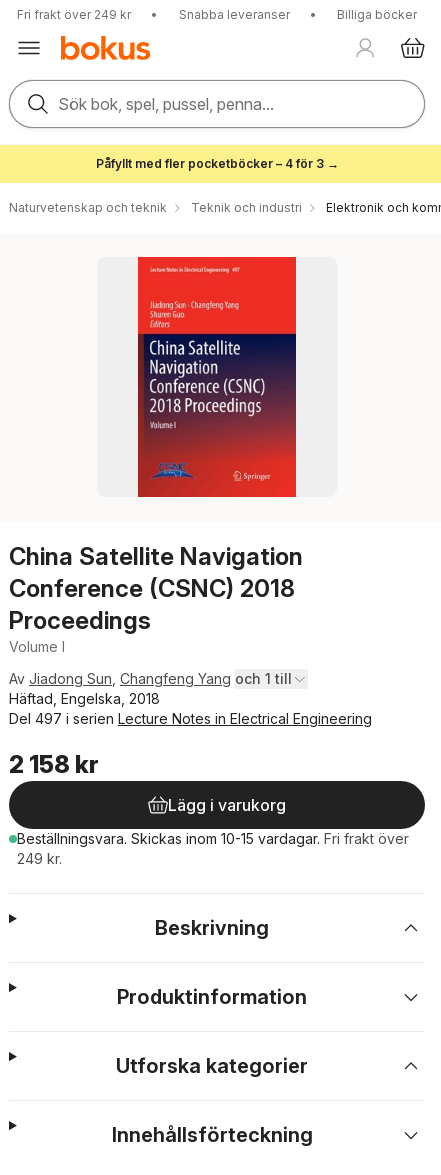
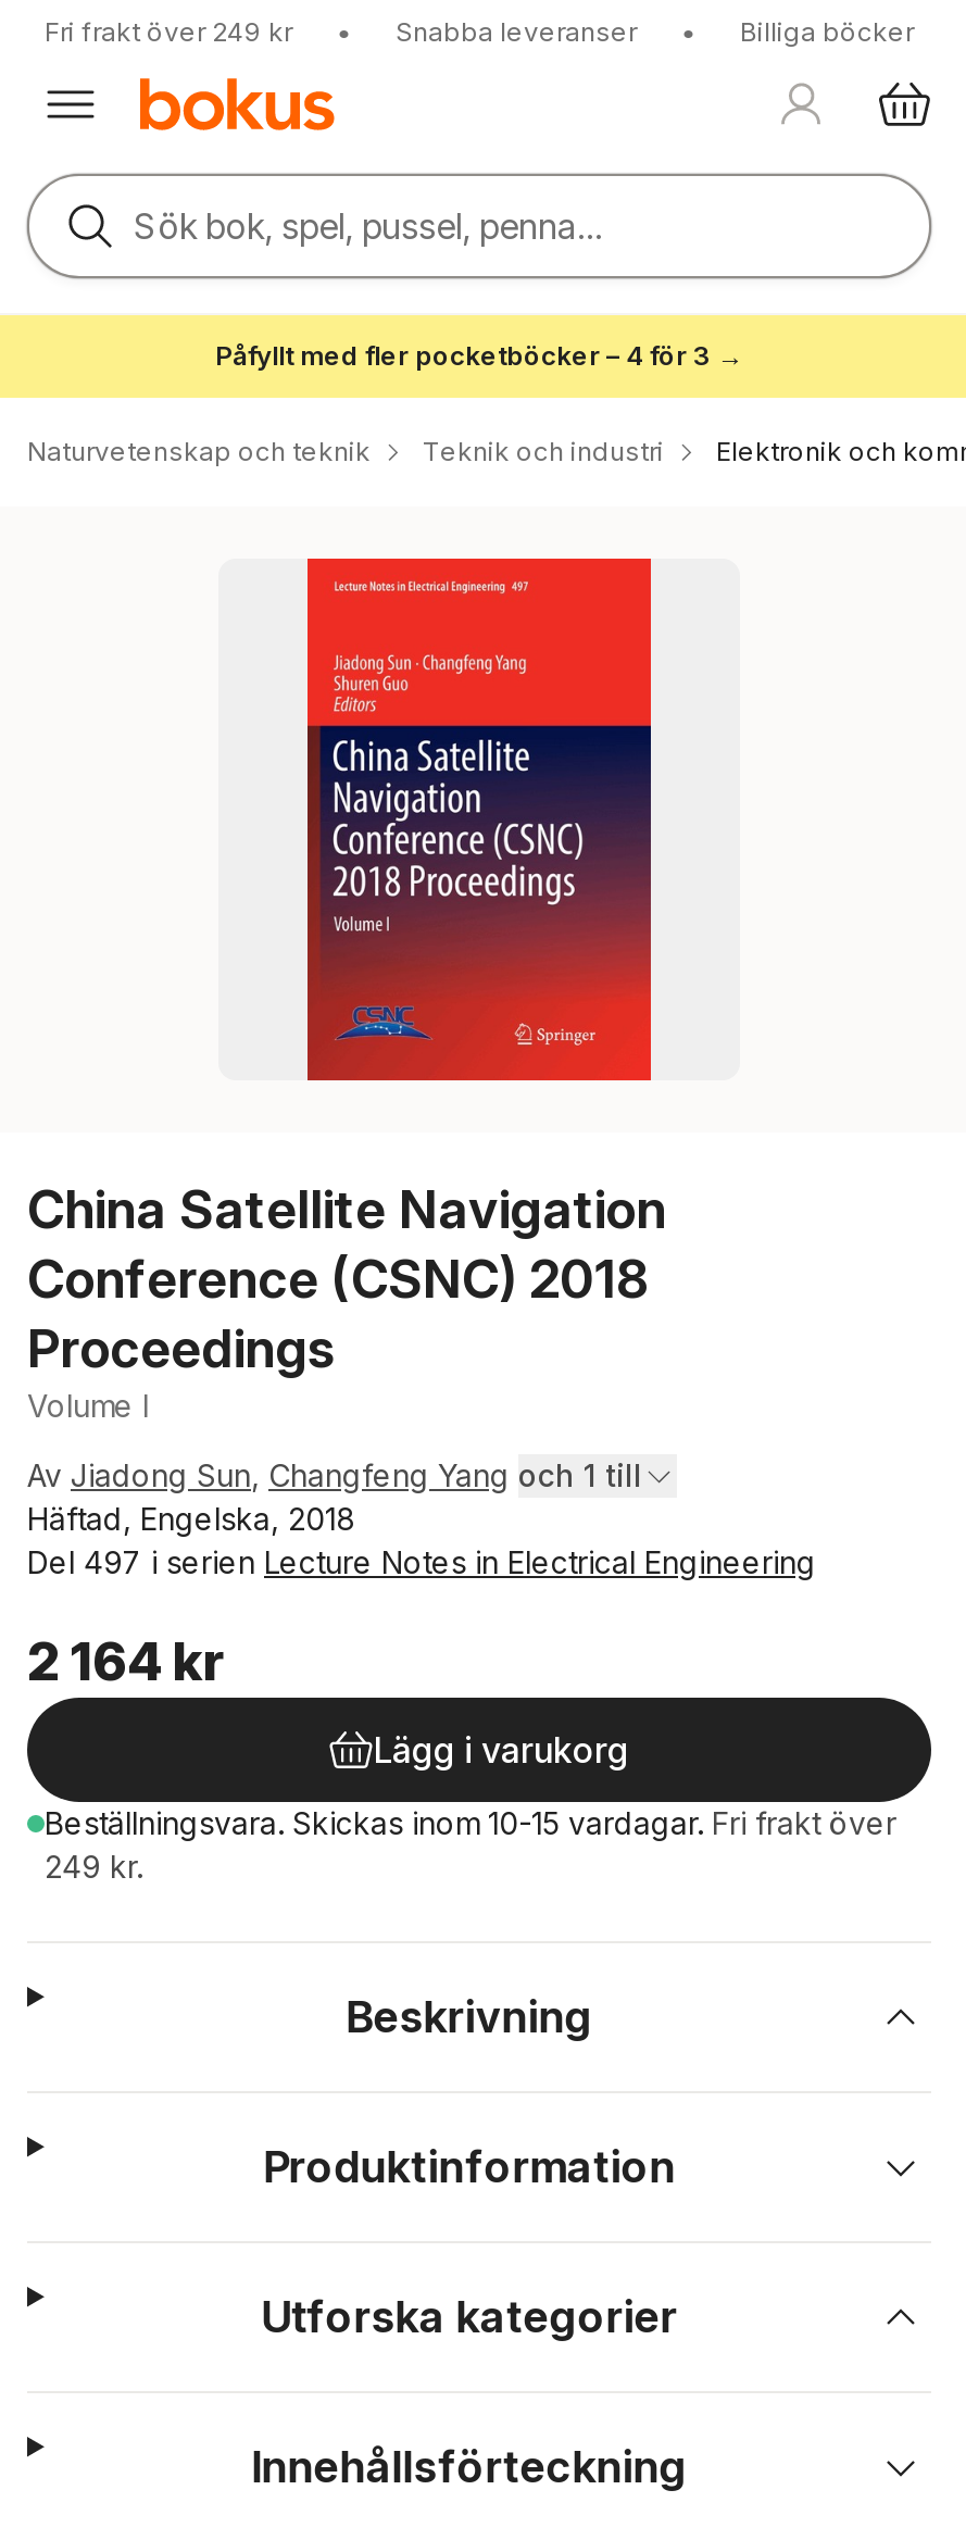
- 2 158 kr
+ 2 164 kr
